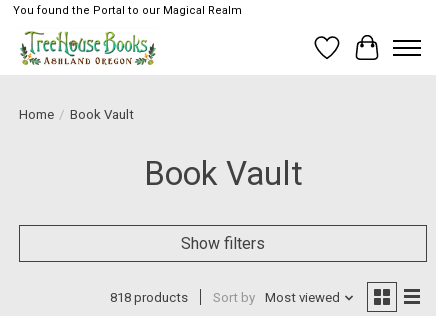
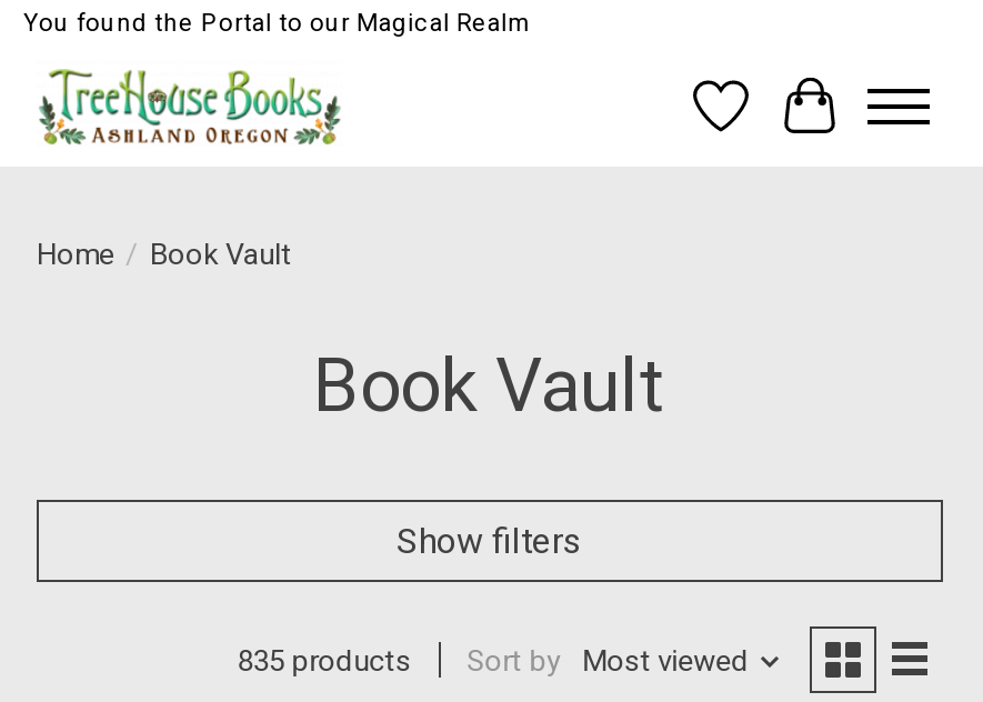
- 818 products Sort by Most viewed
+ 835 products Sort by Most viewed
